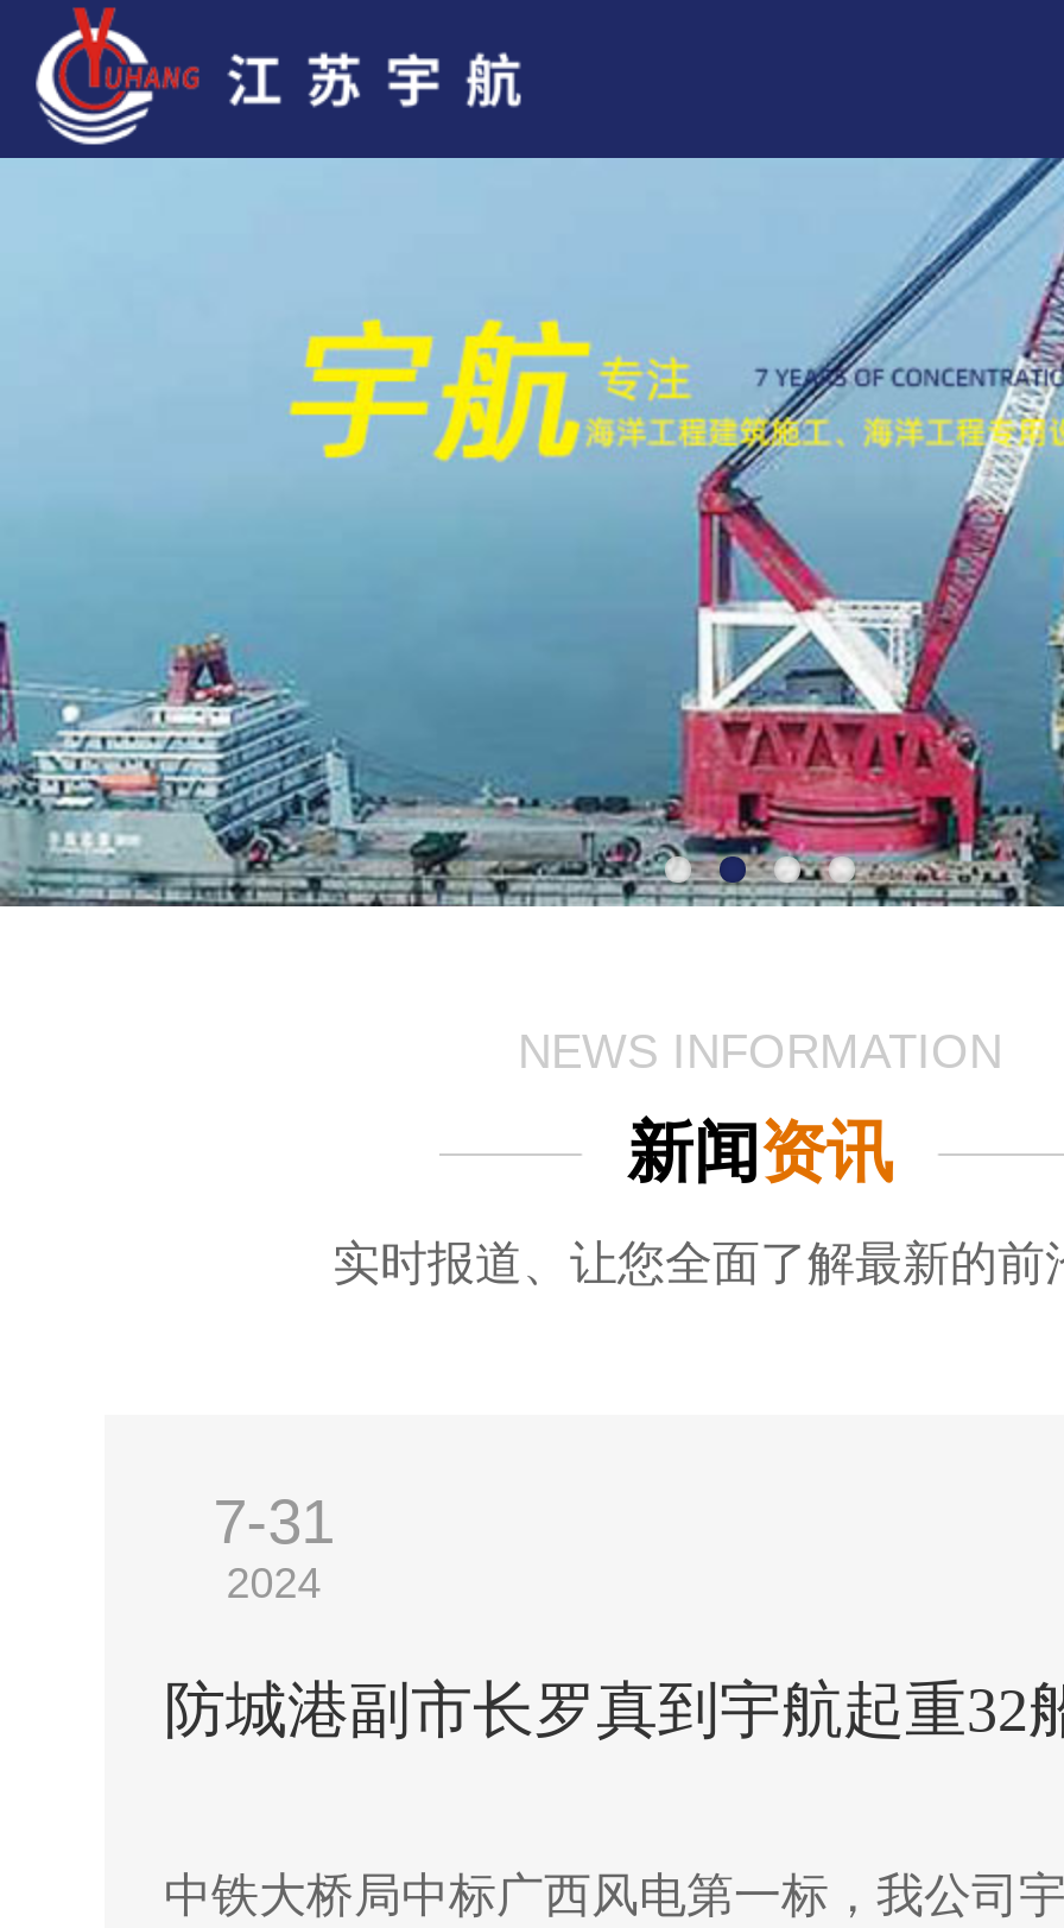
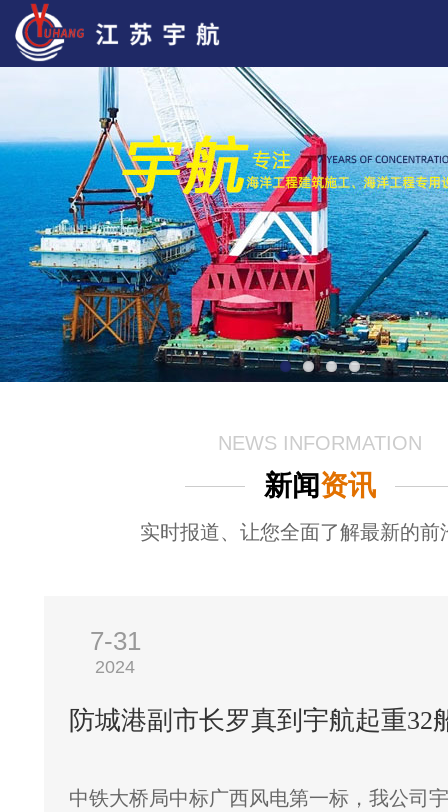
- [image]
+ [image]
